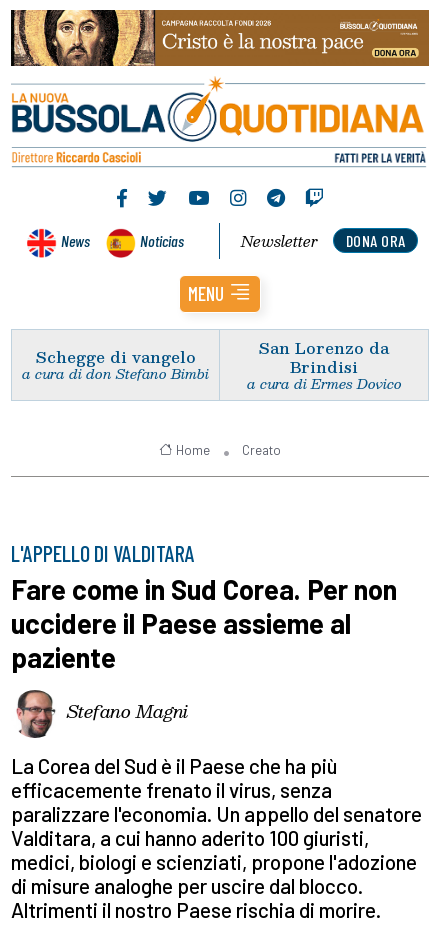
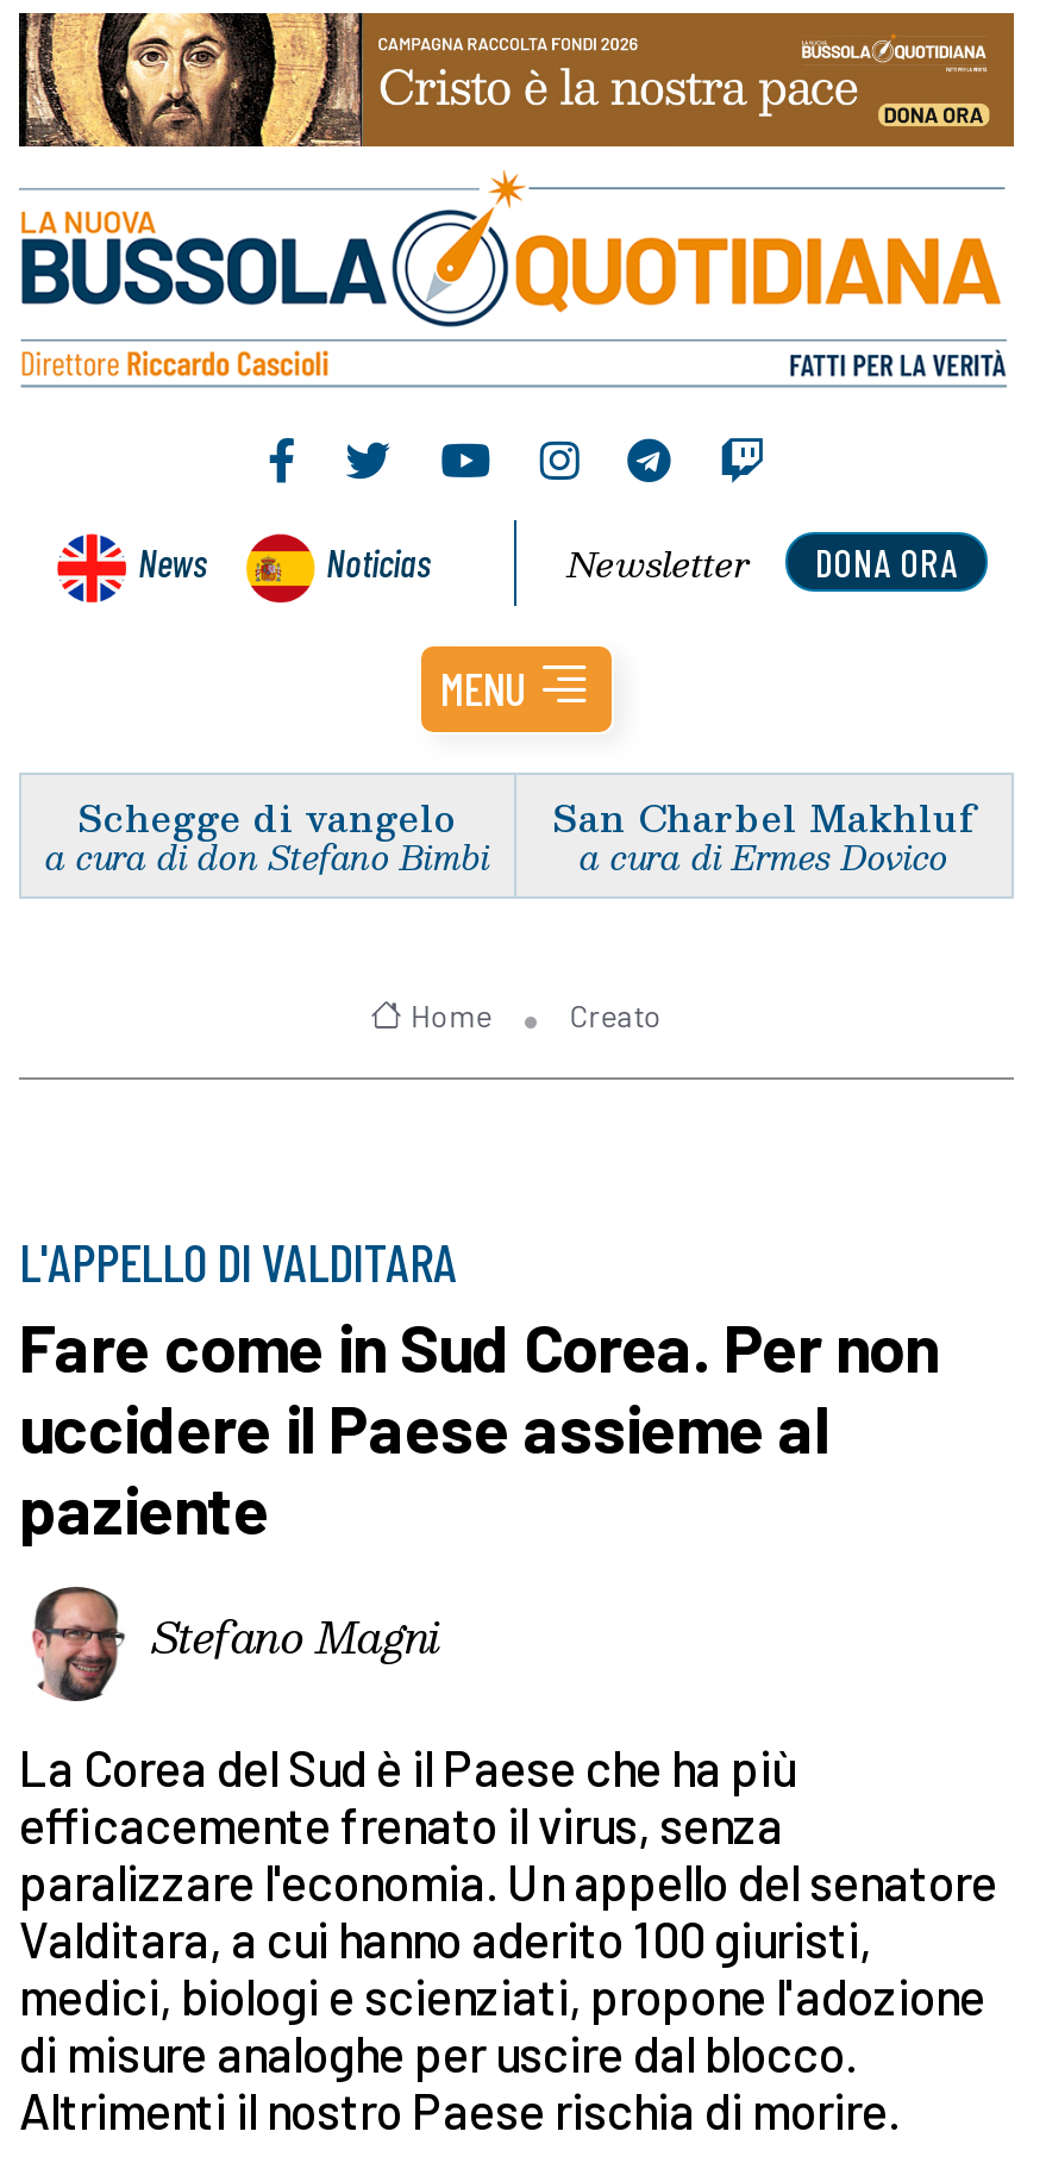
- San Lorenzo da
- Brindisi
+ San Charbel Makhluf
